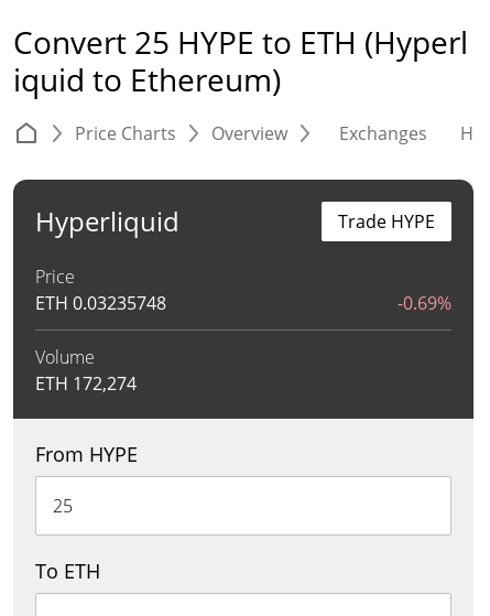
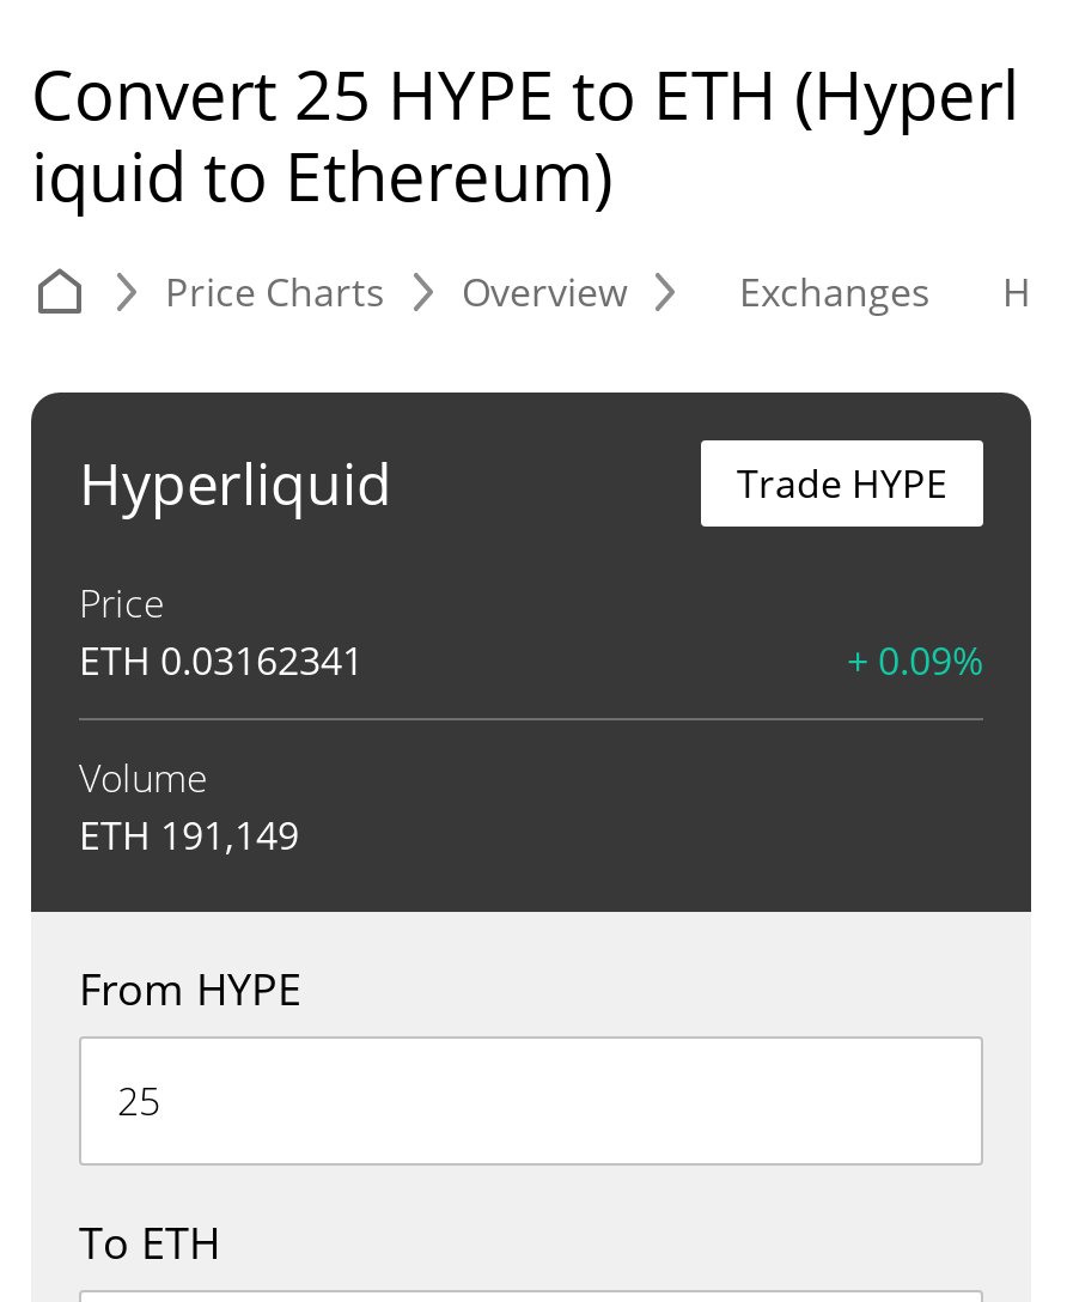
- ETH 0.03235748
- -0.69%
+ ETH 0.03162341
+ + 0.09%

- ETH 172,274
+ ETH 191,149
